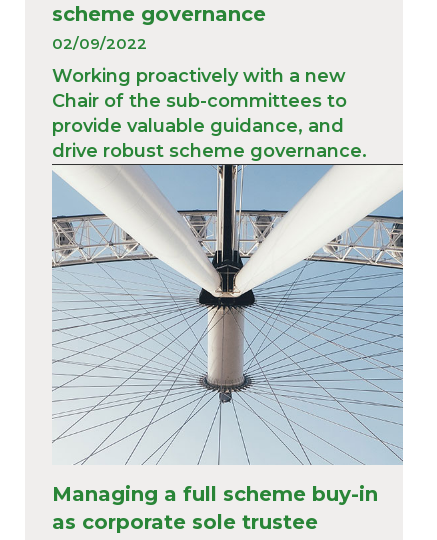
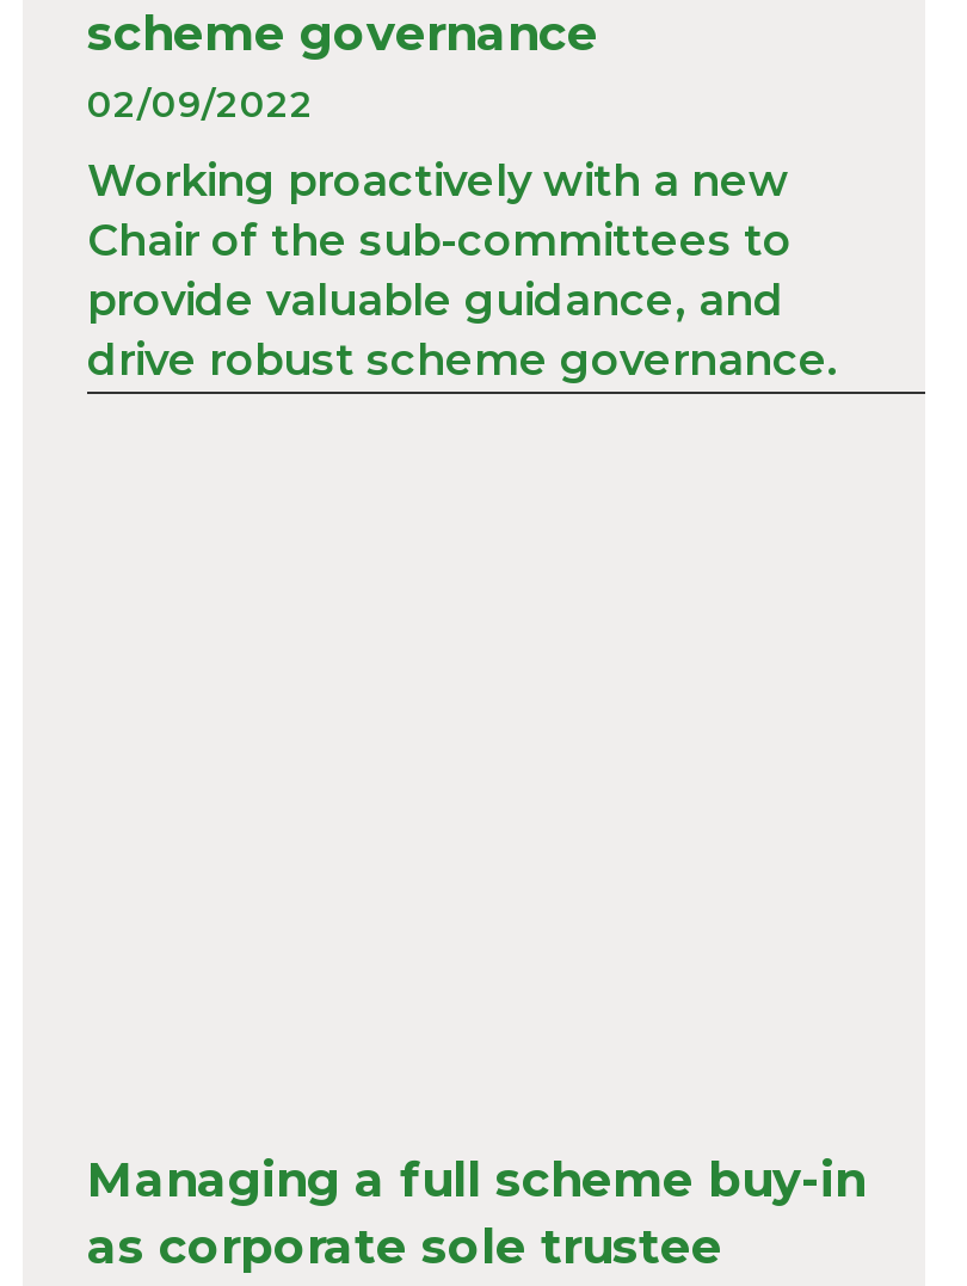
- [image]
